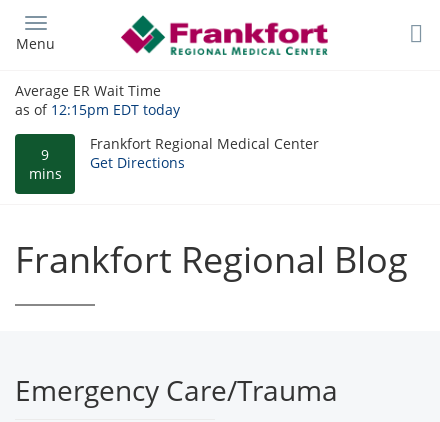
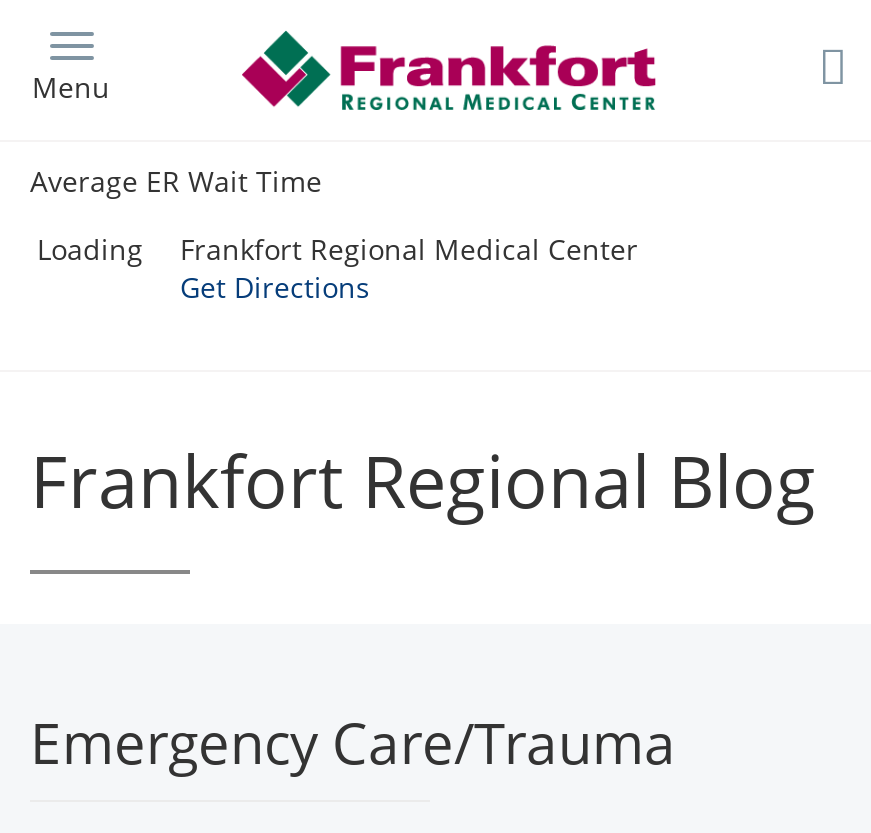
- as of 12:15pm EDT today
- 9
- mins
+ Loading
